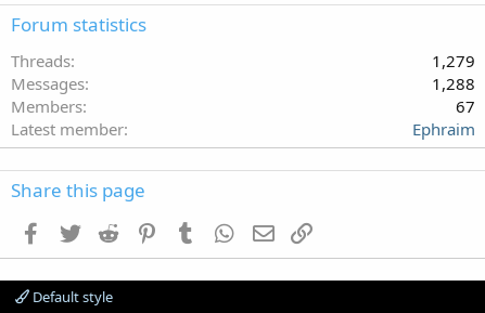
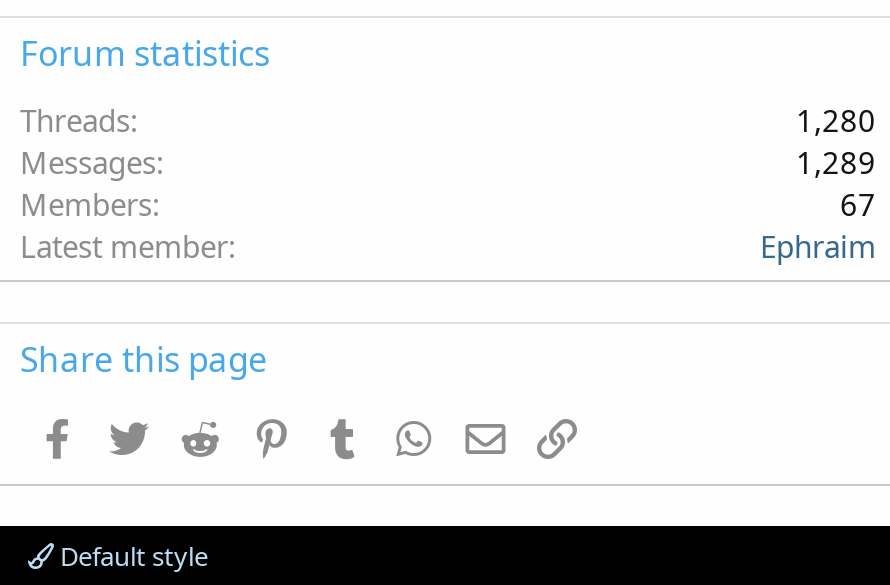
- 1,279
+ 1,280

- 1,288
+ 1,289
